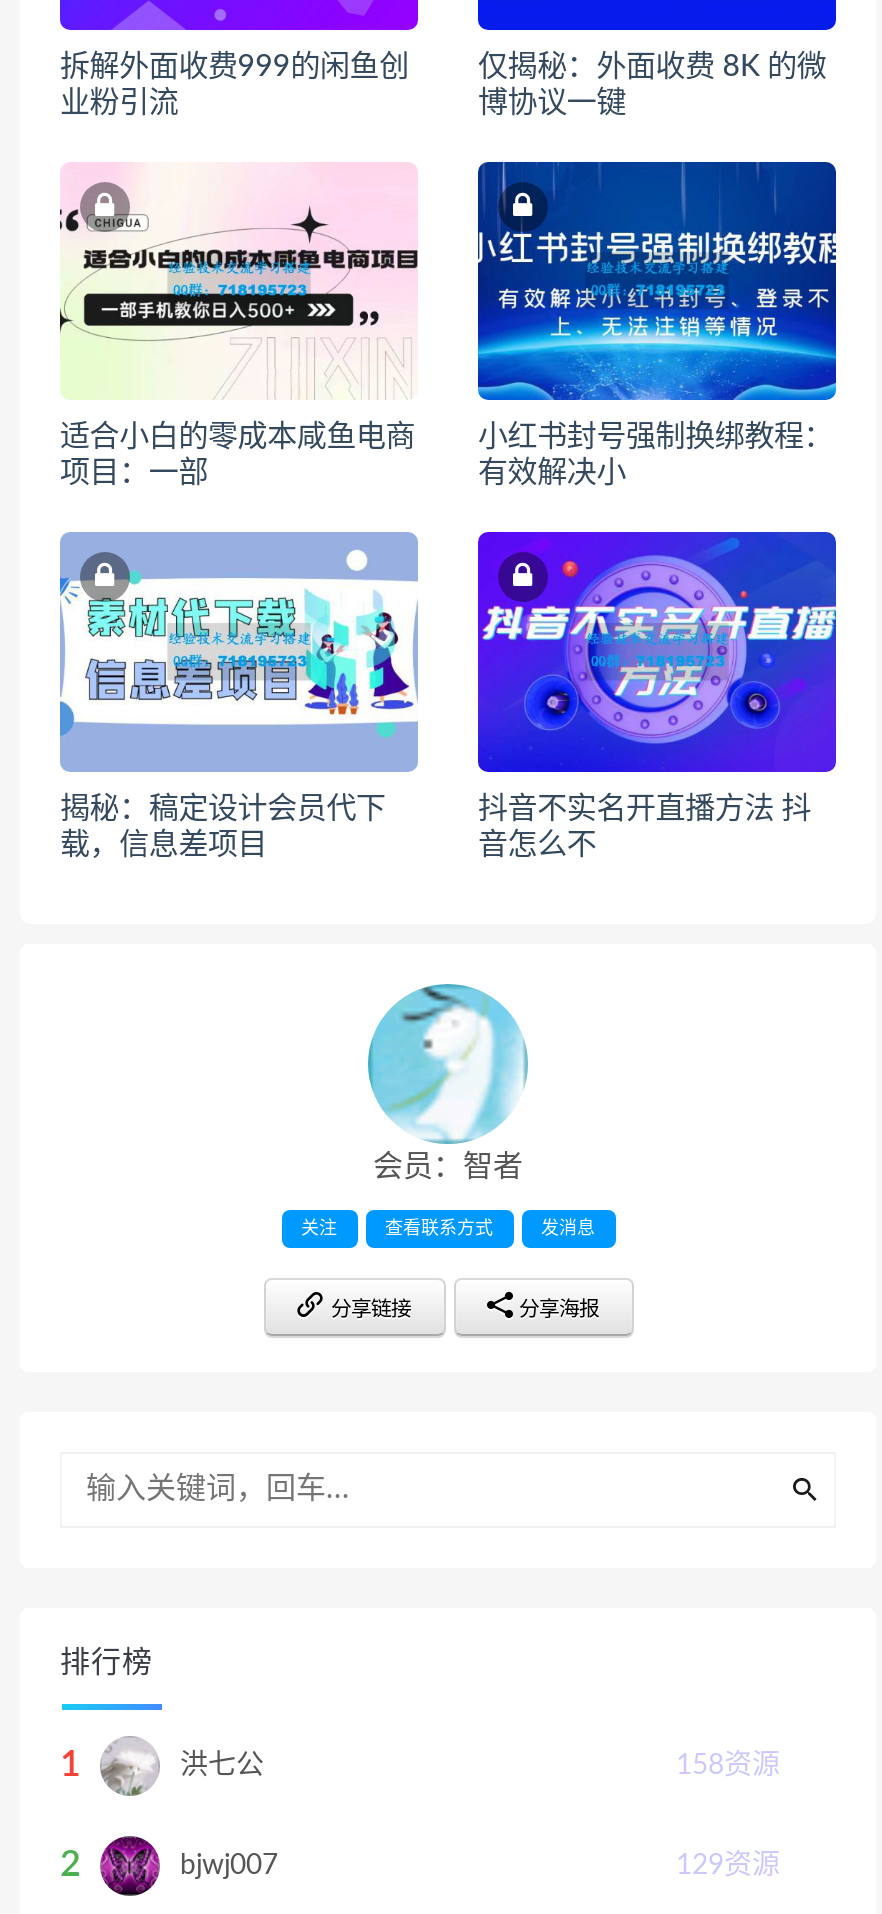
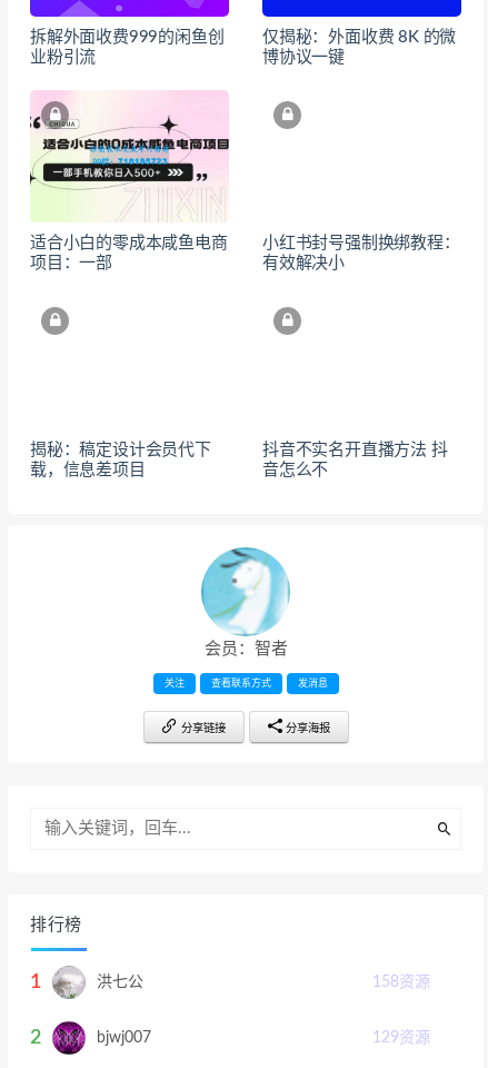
- [image]

- [image]

- [image]
